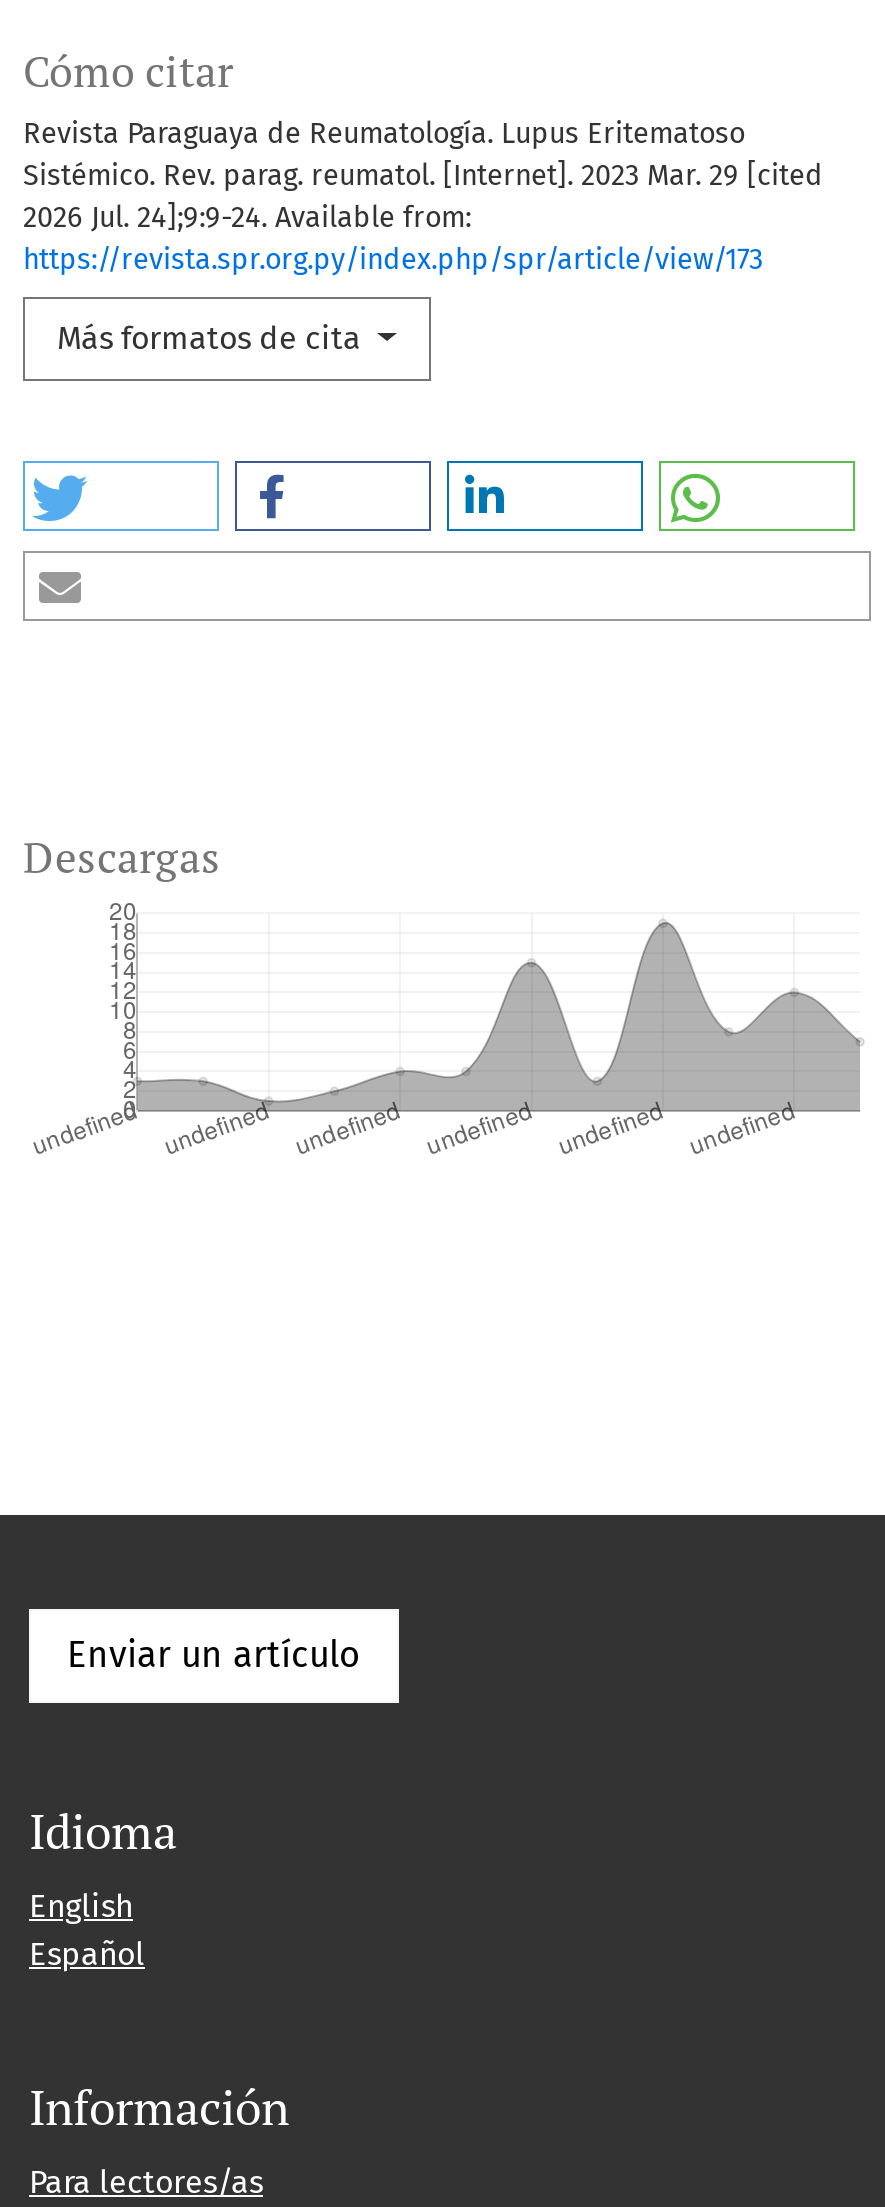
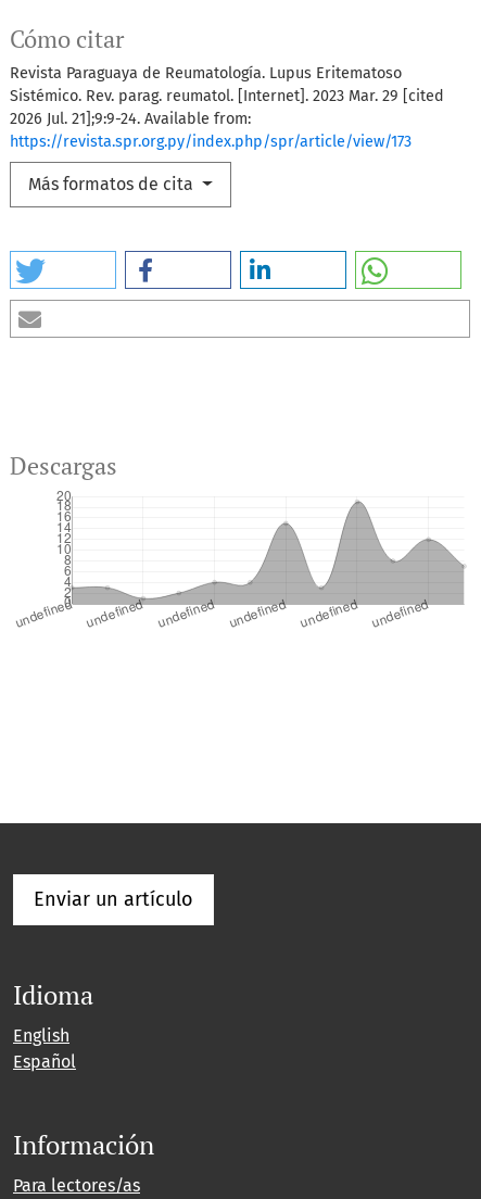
- 2026 Jul. 24];9:9-24. Available from:
+ 2026 Jul. 21];9:9-24. Available from:
